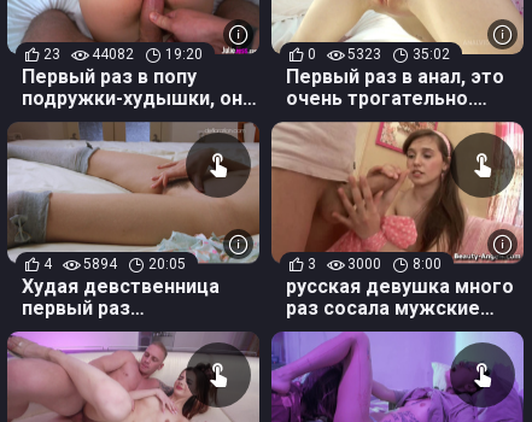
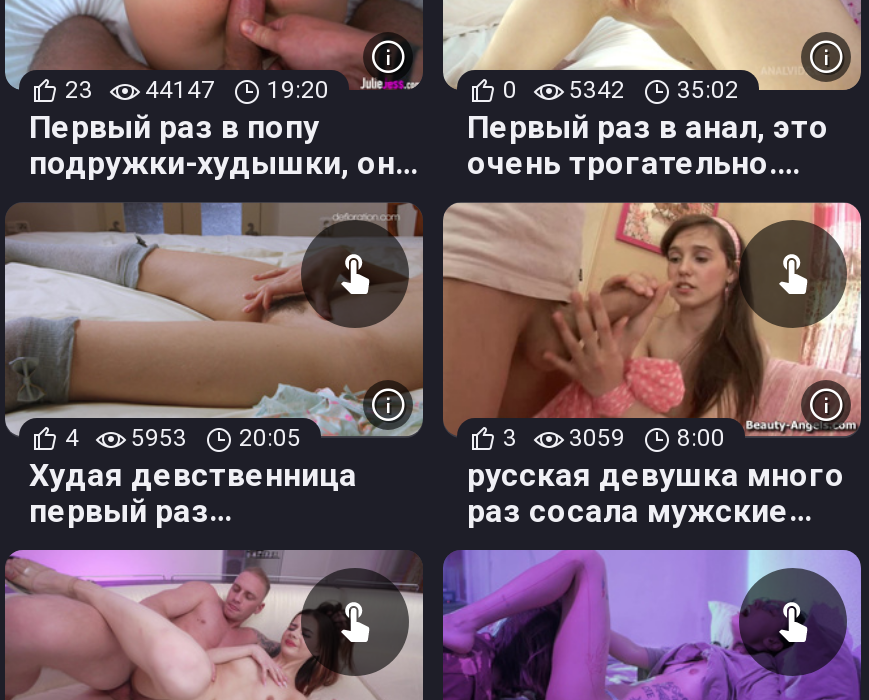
- 23 44082 19:20
+ 23 44147 19:20

- 0 5323 35:02
+ 0 5342 35:02

- 4 5894 20:05
+ 4 5953 20:05

- 3 3000 8:00
+ 3 3059 8:00
